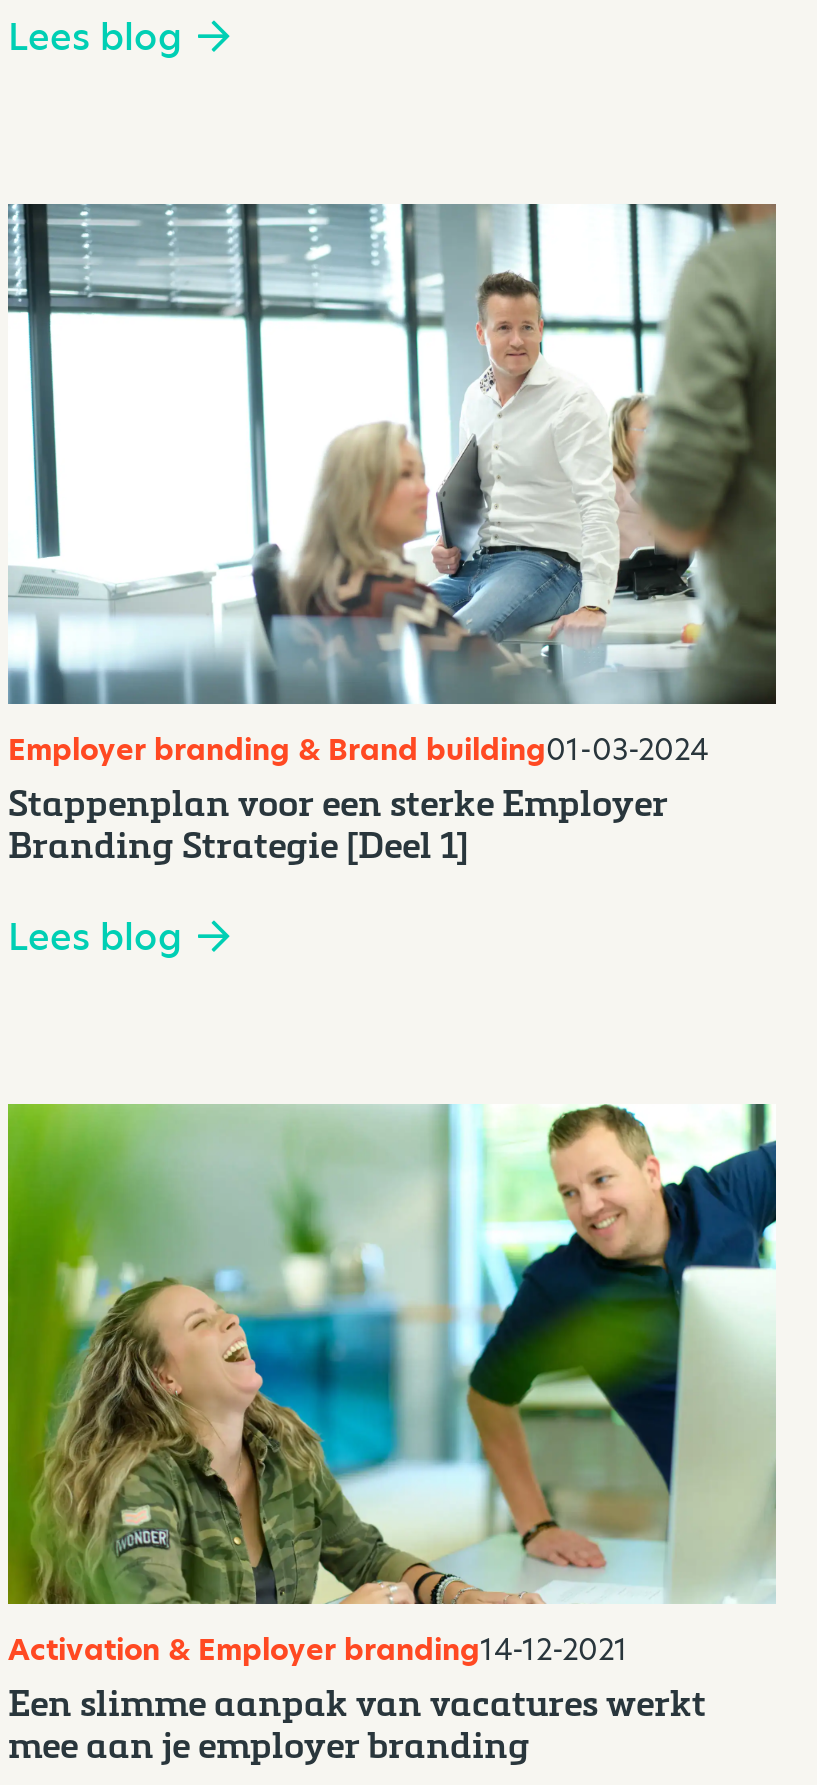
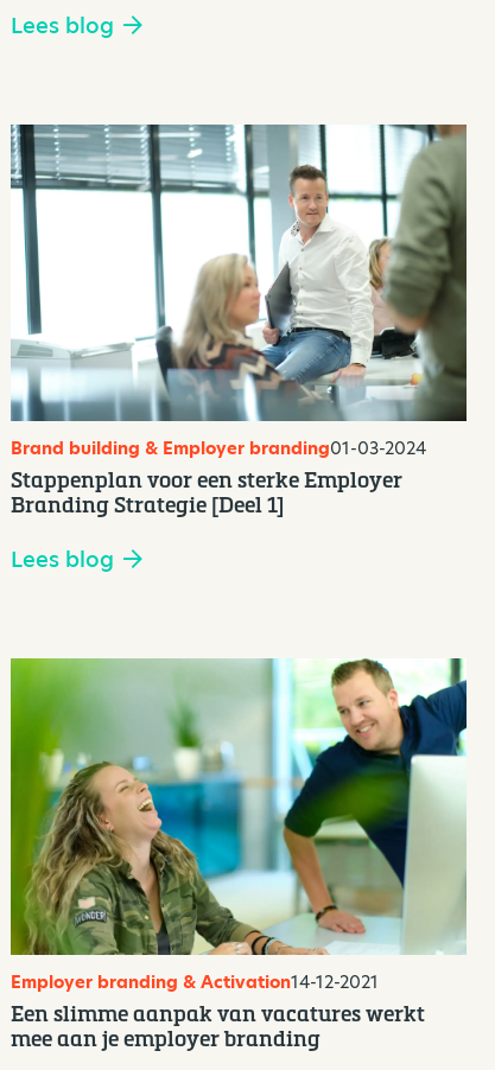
- Employer branding & Brand building01-03-2024
+ Brand building & Employer branding01-03-2024

- Activation & Employer branding14-12-2021
+ Employer branding & Activation14-12-2021
